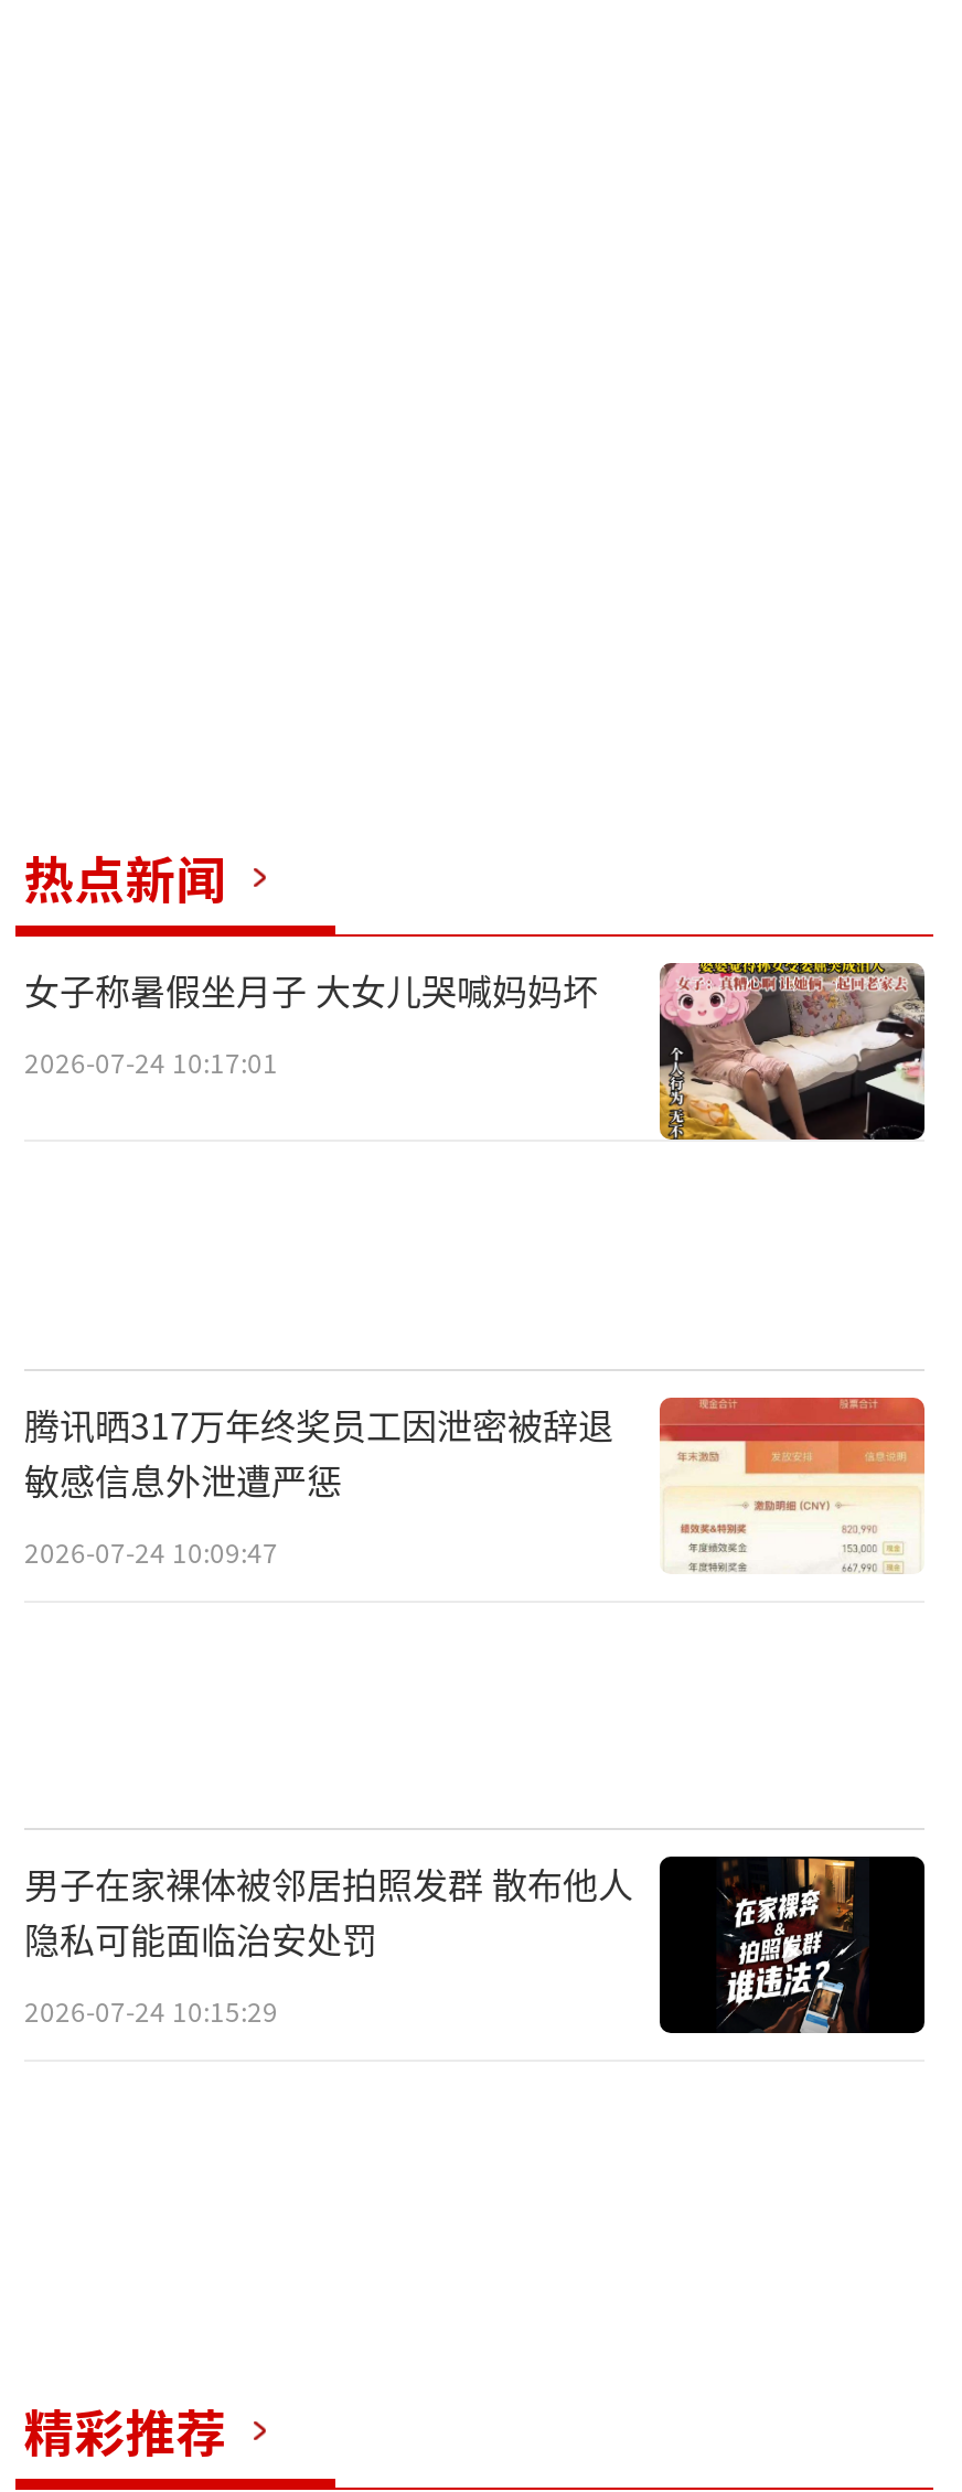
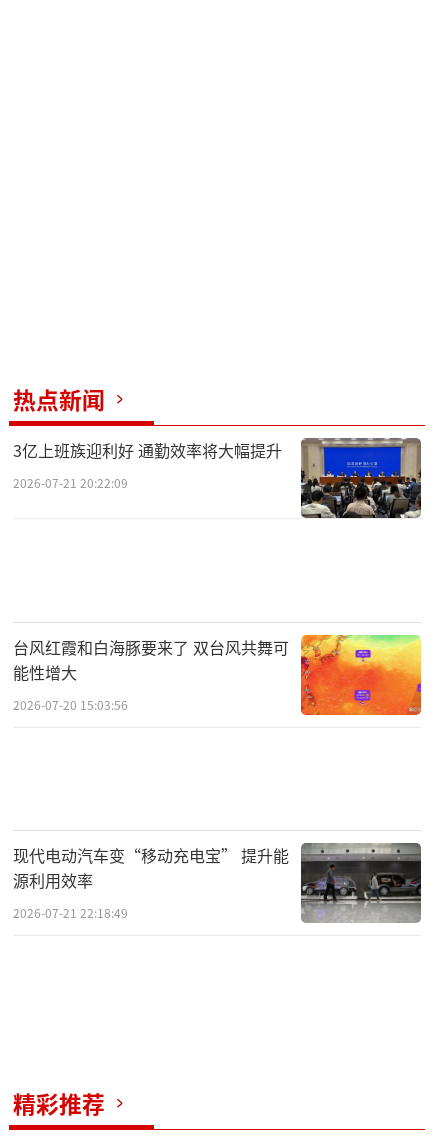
- [image]
- 女子称暑假坐月子 大女儿哭喊妈妈坏
+ [image]
+ 3亿上班族迎利好 通勤效率将大幅提升

- 2026-07-24 10:17:01
+ 2026-07-21 20:22:09

- [image]
- 腾讯晒317万年终奖员工因泄密被辞退
- 敏感信息外泄遭严惩
+ [image]
+ 台风红霞和白海豚要来了 双台风共舞可
+ 能性增大

- 2026-07-24 10:09:47
+ 2026-07-20 15:03:56

- [image]
- 男子在家裸体被邻居拍照发群 散布他人
- 隐私可能面临治安处罚
+ [image]
+ 现代电动汽车变“移动充电宝” 提升能
+ 源利用效率

- 2026-07-24 10:15:29
+ 2026-07-21 22:18:49
